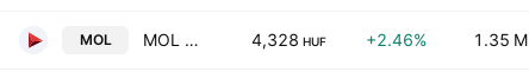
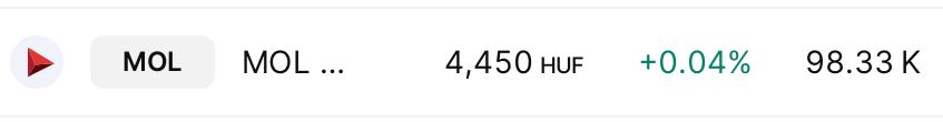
- 4,328 HUF
- +2.46%
- 1.35 M
+ 4,450 HUF
+ +0.04%
+ 98.33 K
